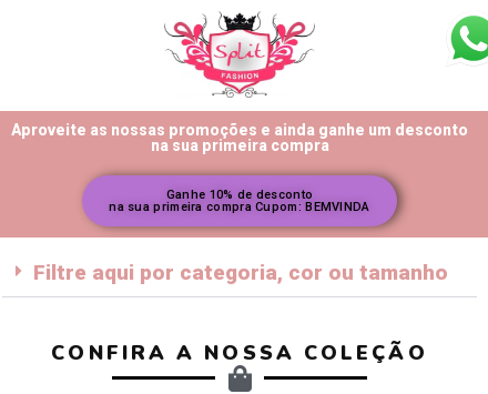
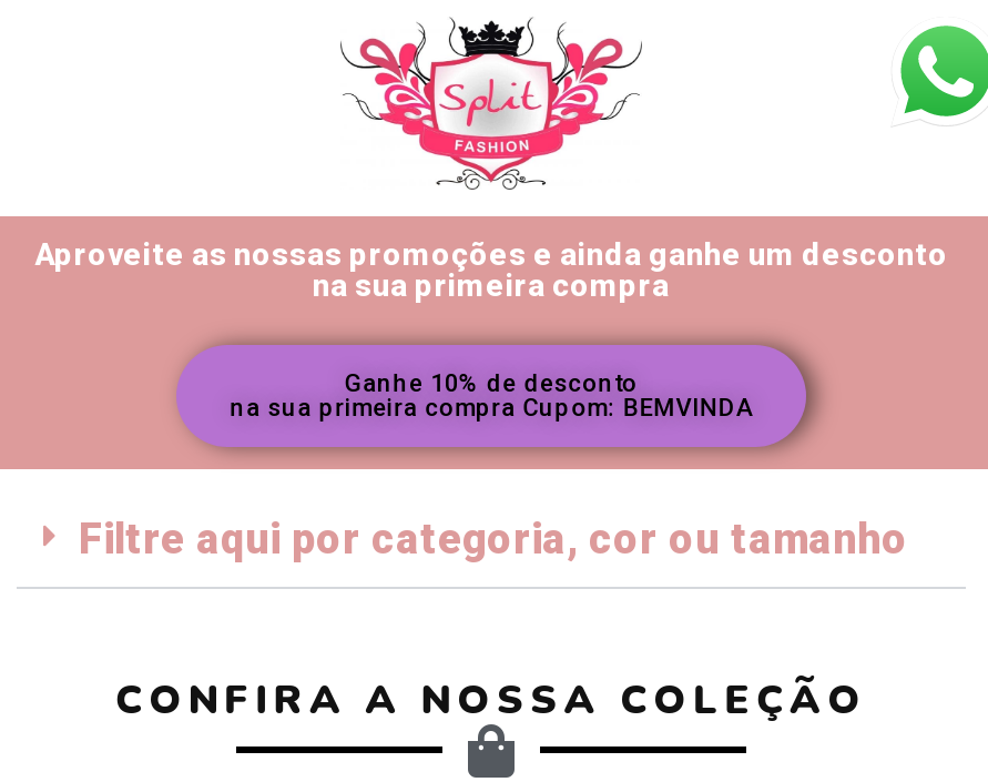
- [image]
+ [image]
